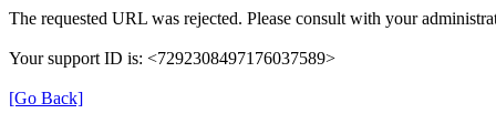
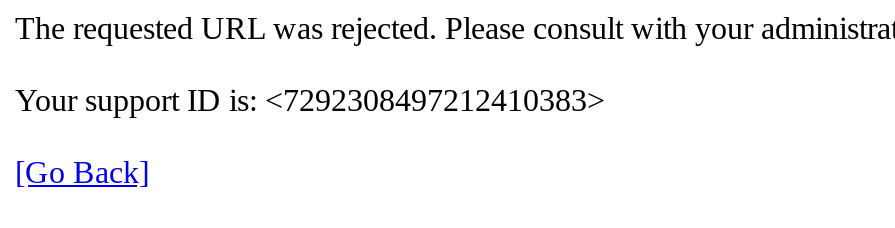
- Your support ID is: <7292308497176037589>
+ Your support ID is: <7292308497212410383>
